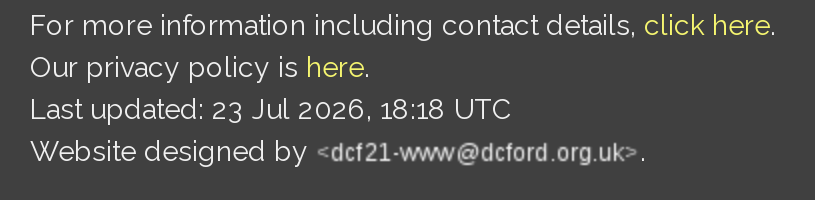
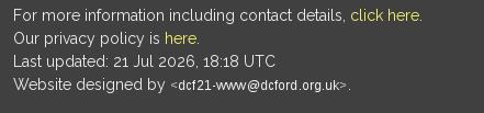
- Last updated: 23 Jul 2026, 18:18 UTC
+ Last updated: 21 Jul 2026, 18:18 UTC
